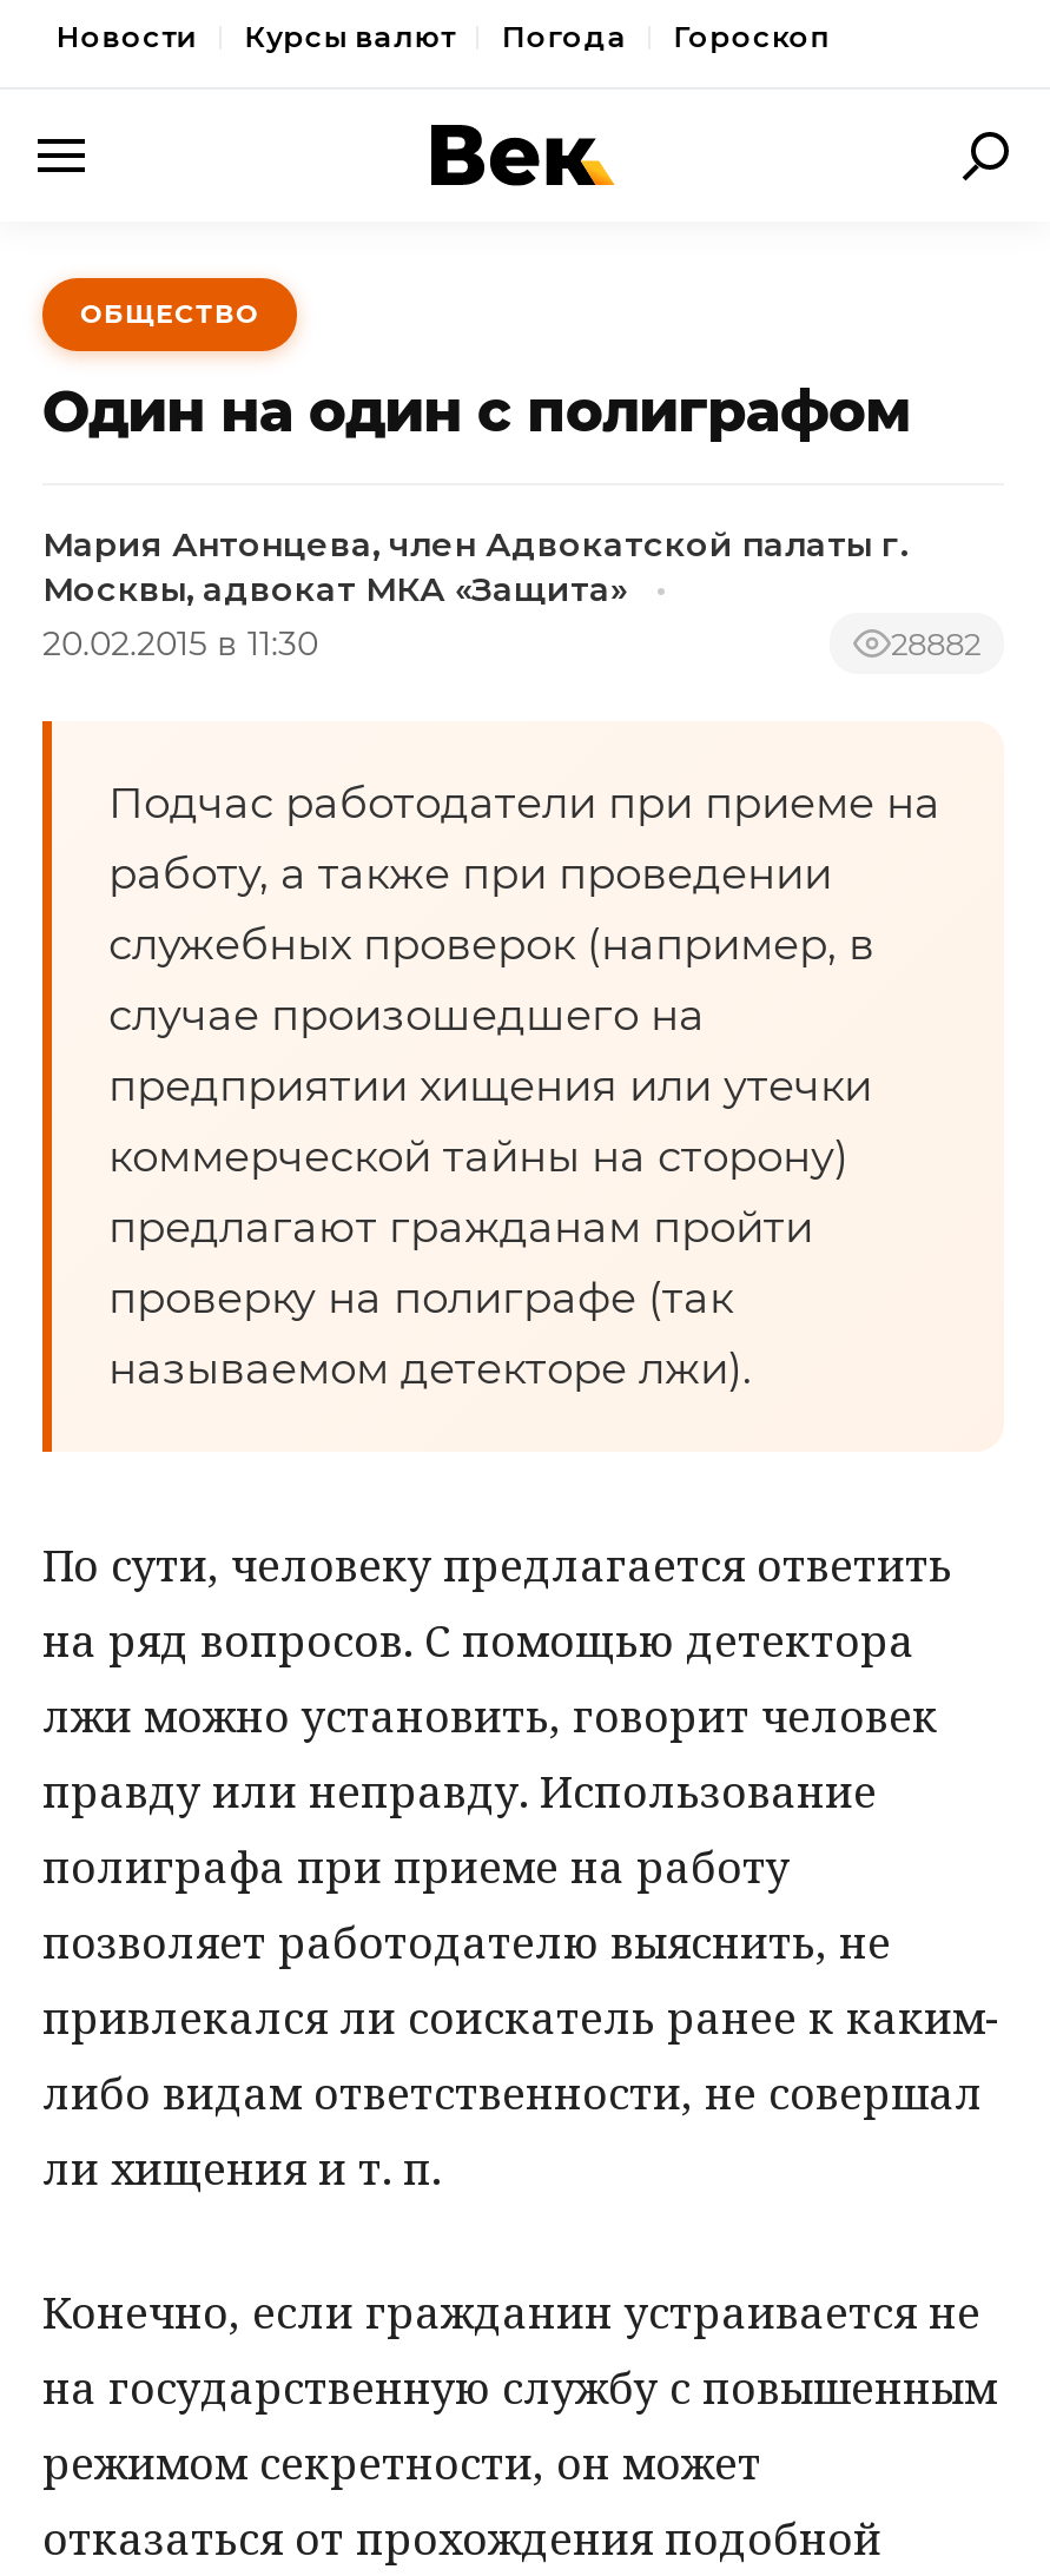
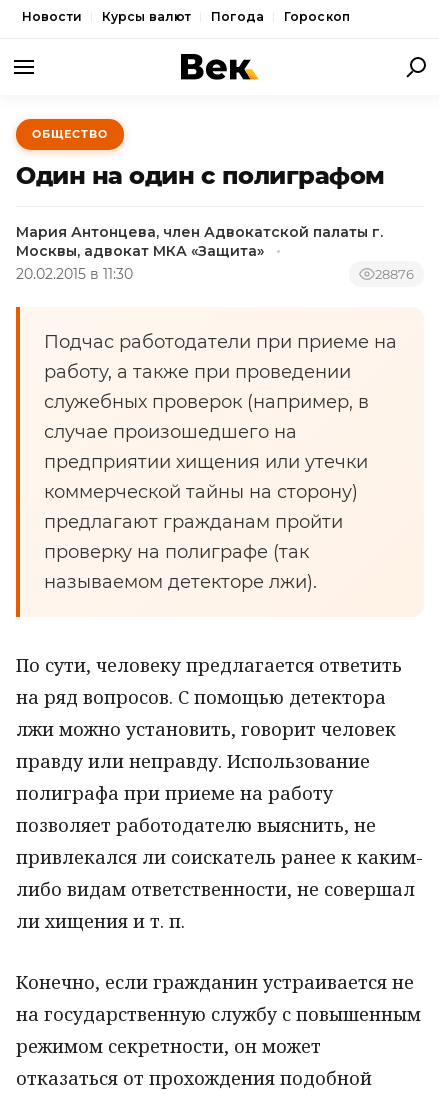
- 28882
+ 28876
